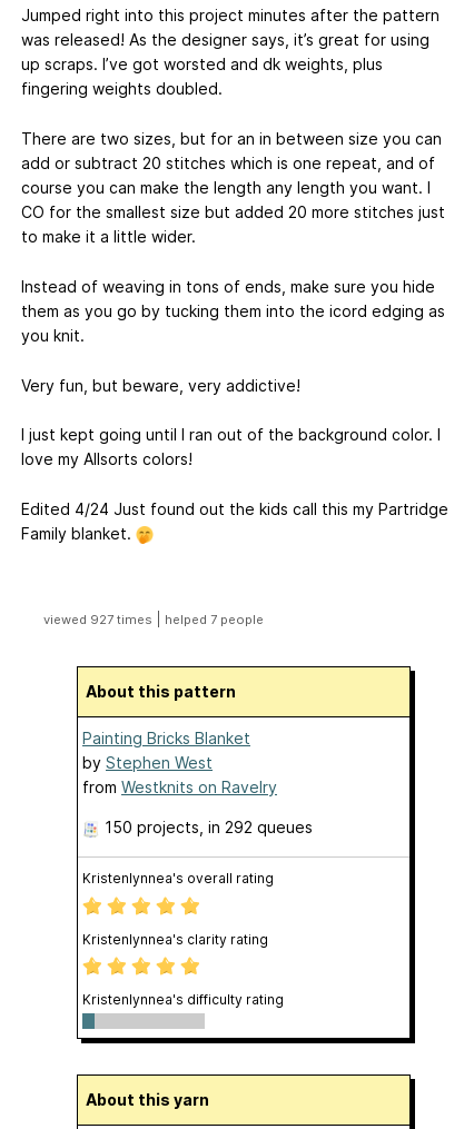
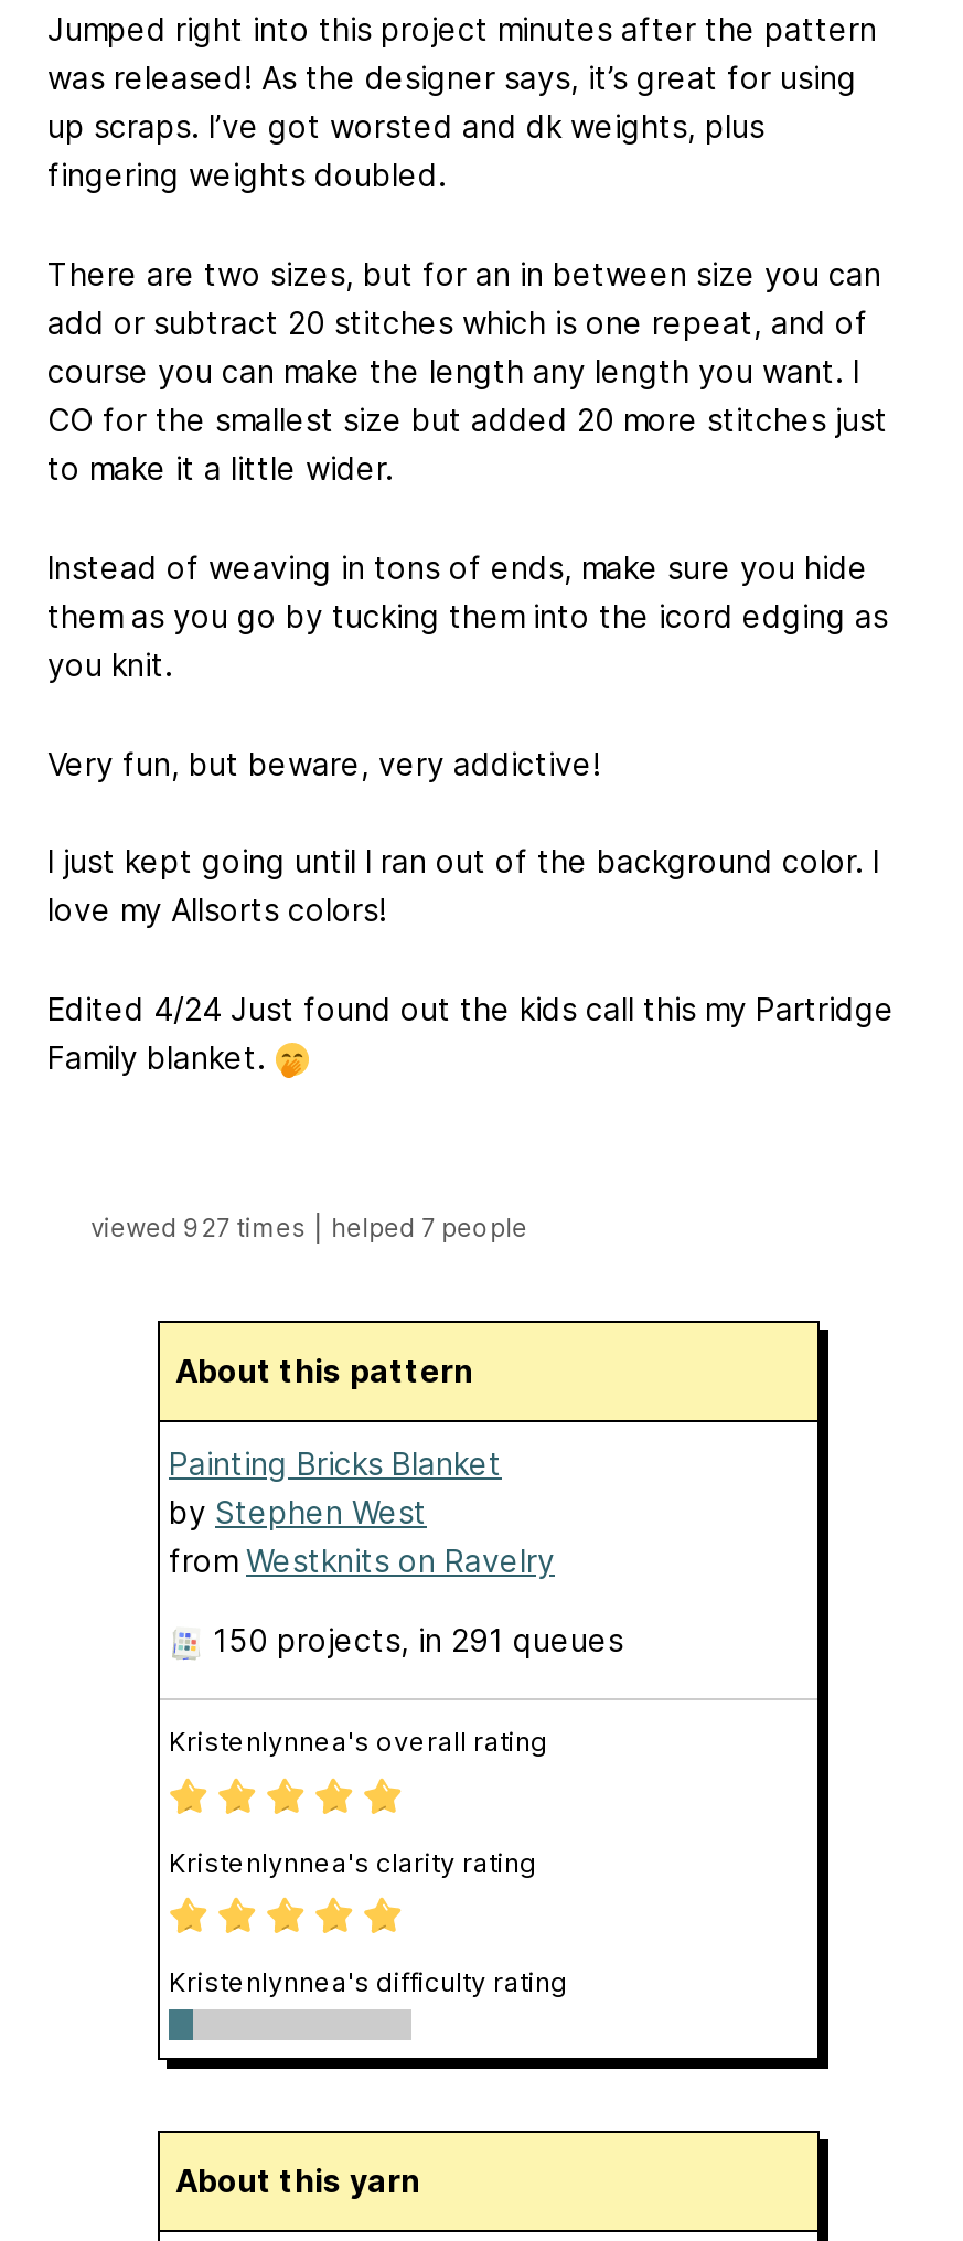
- 150 projects, in 292 queues
+ 150 projects, in 291 queues
